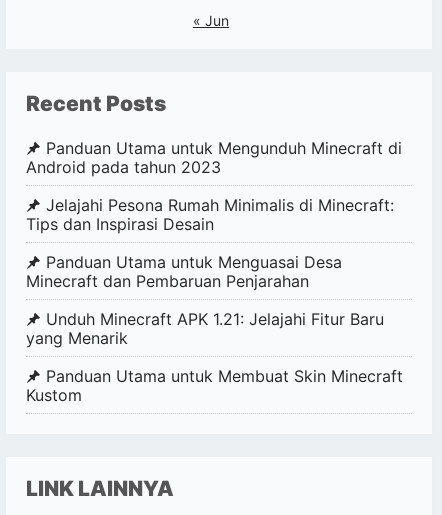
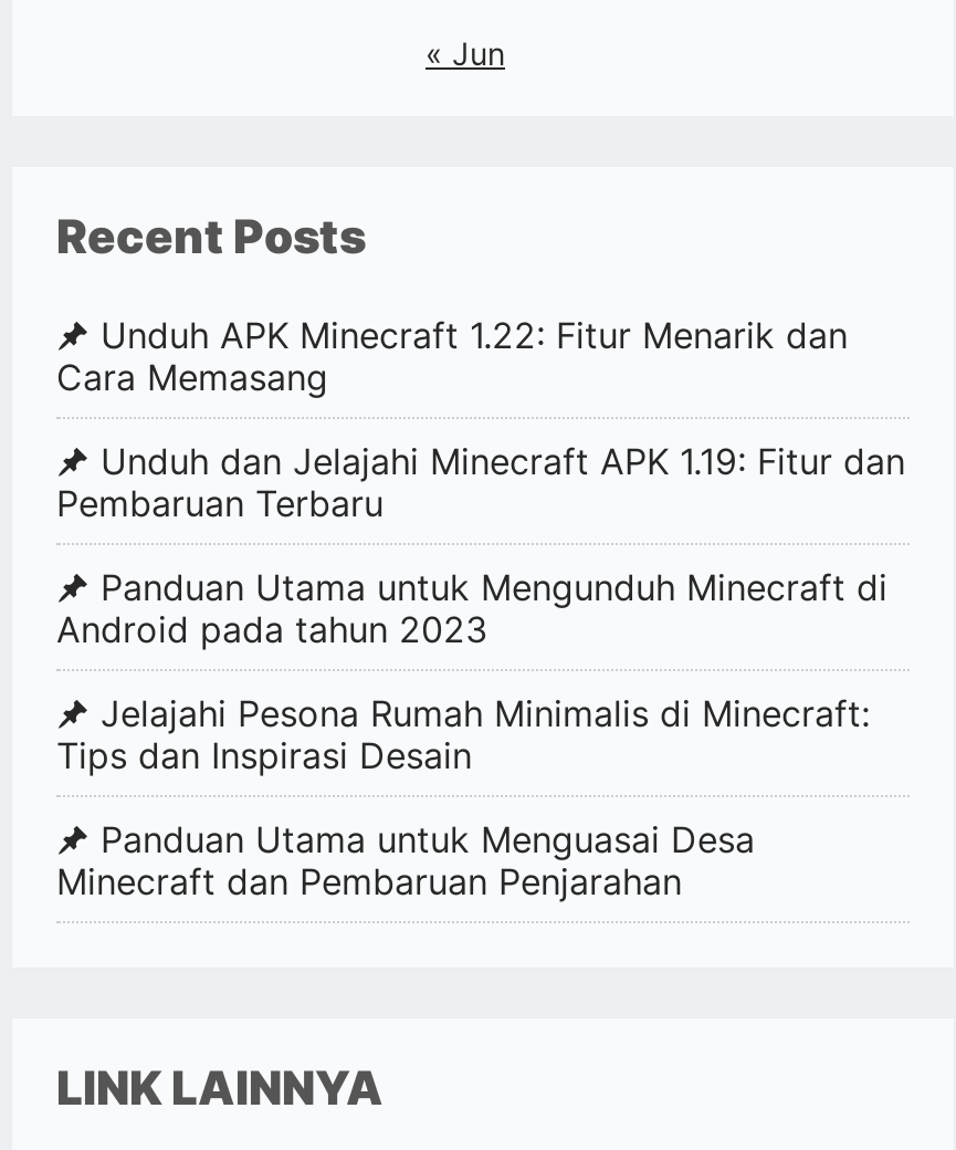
+ Unduh APK Minecraft 1.22: Fitur Menarik dan
+ Cara Memasang
+ Unduh dan Jelajahi Minecraft APK 1.19: Fitur dan
+ Pembaruan Terbaru

moved down: Panduan Utama untuk Mengunduh Minecraft di | Android pada tahun 2023 | Jelajahi Pesona Rumah Minimalis di Minecraft: | Tips dan Inspirasi Desain | Panduan Utama untuk Menguasai Desa | Minecraft dan Pembaruan Penjarahan

- Unduh Minecraft APK 1.21: Jelajahi Fitur Baru
- yang Menarik
- Panduan Utama untuk Membuat Skin Minecraft
- Kustom
